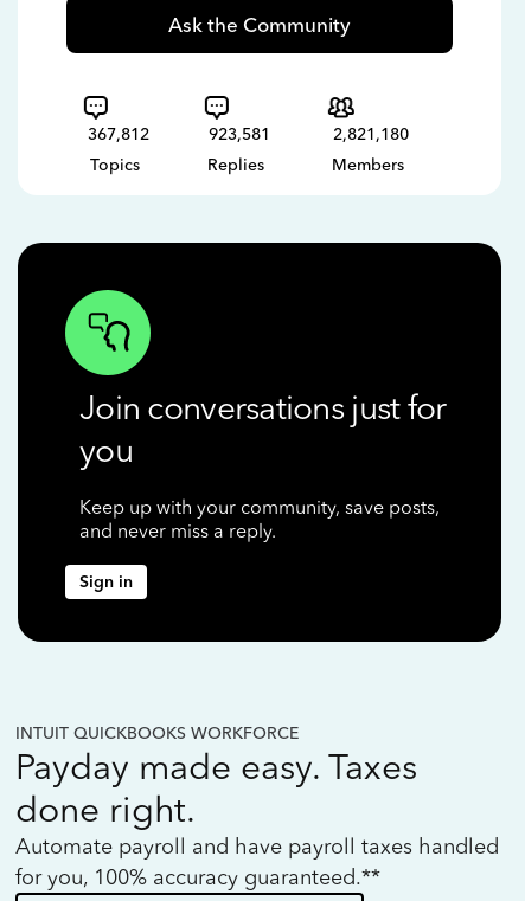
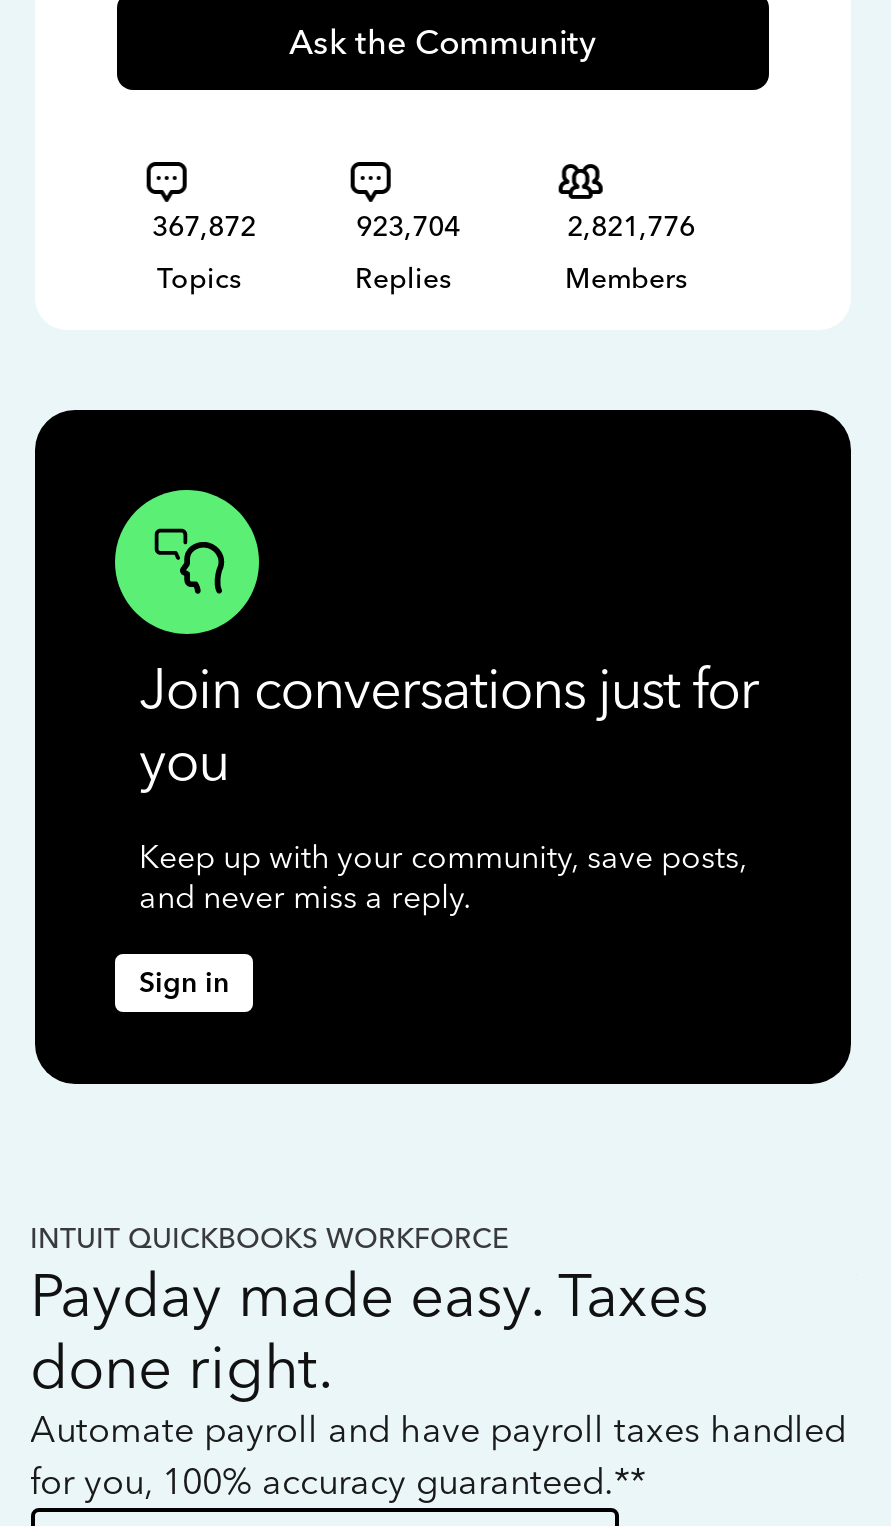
- 367,812
+ 367,872

- 923,581
+ 923,704

- 2,821,180
+ 2,821,776
